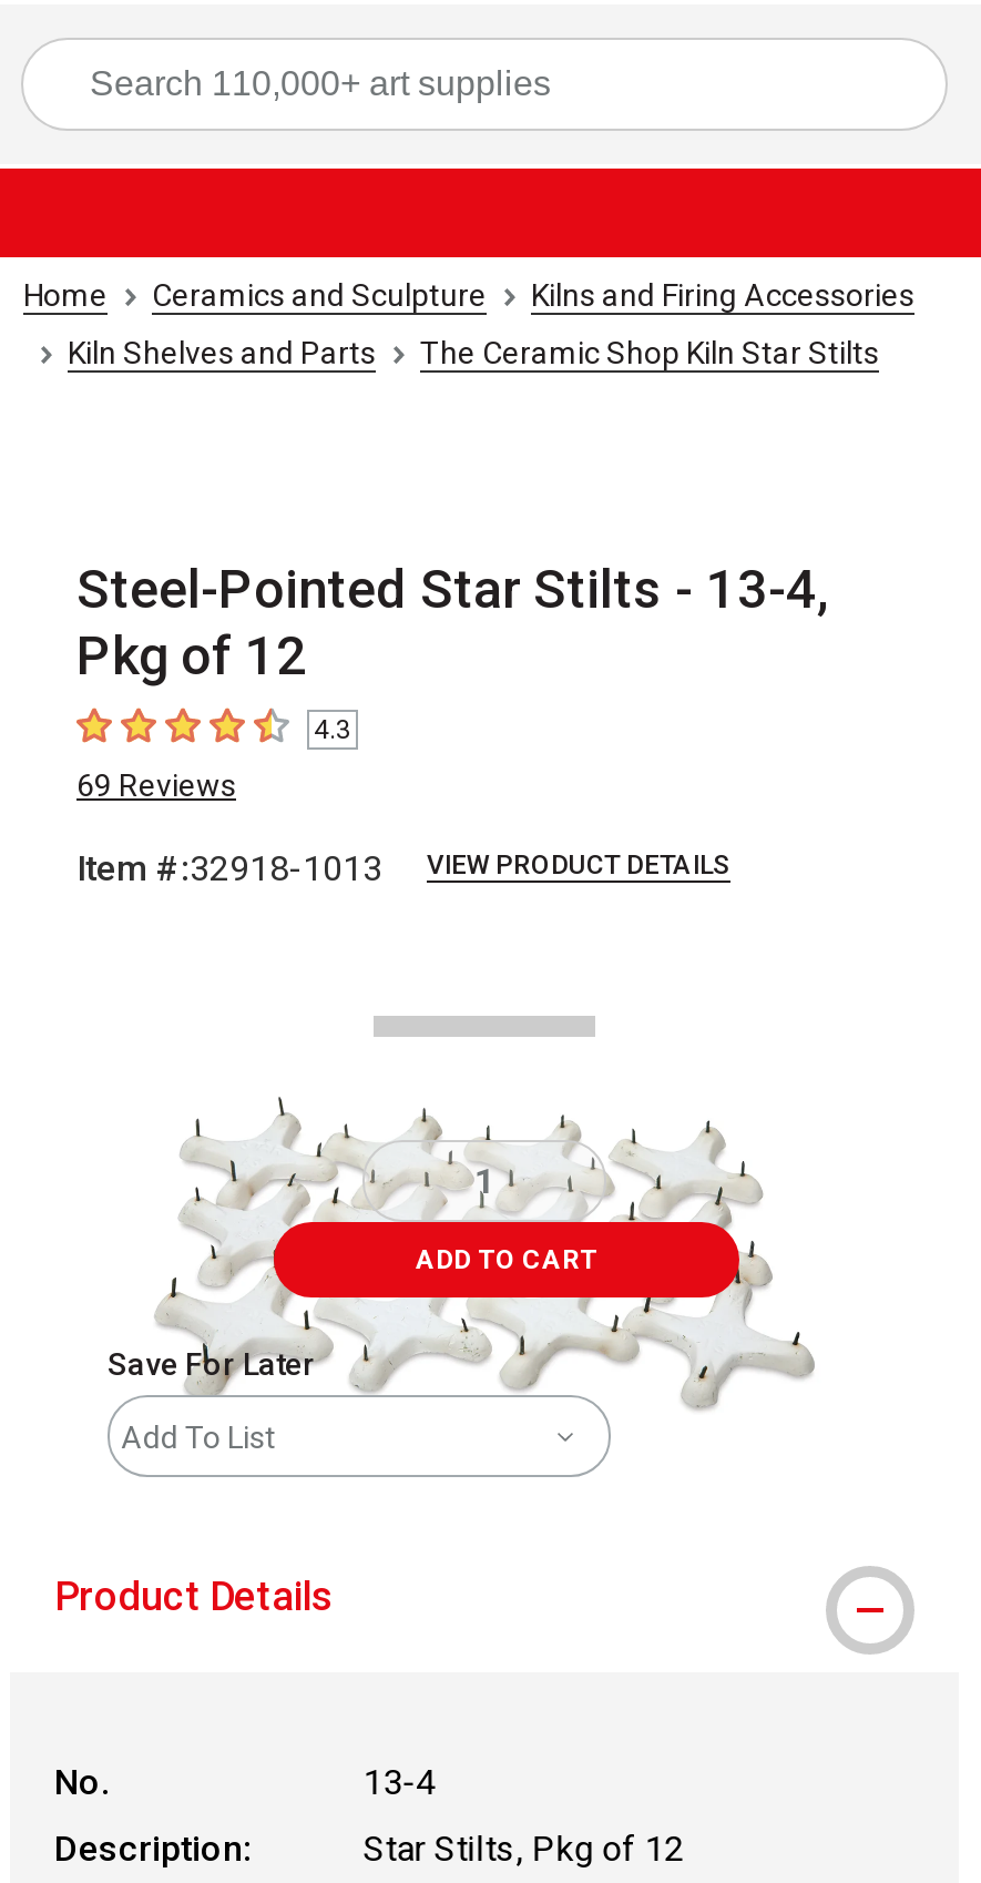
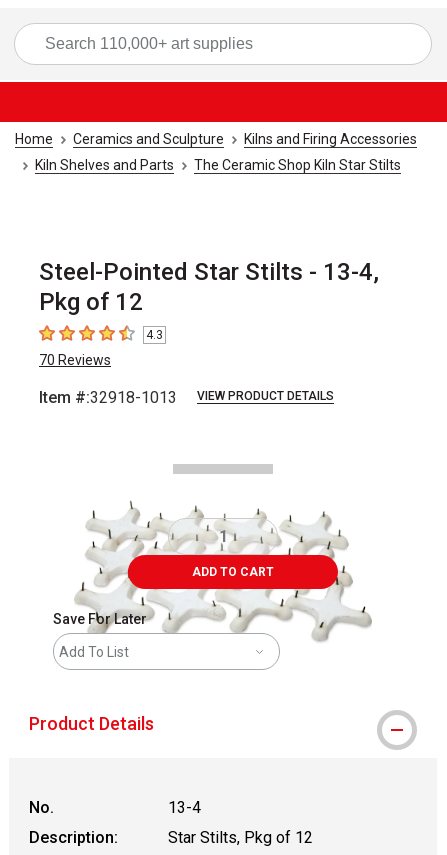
- 69 Reviews
+ 70 Reviews
